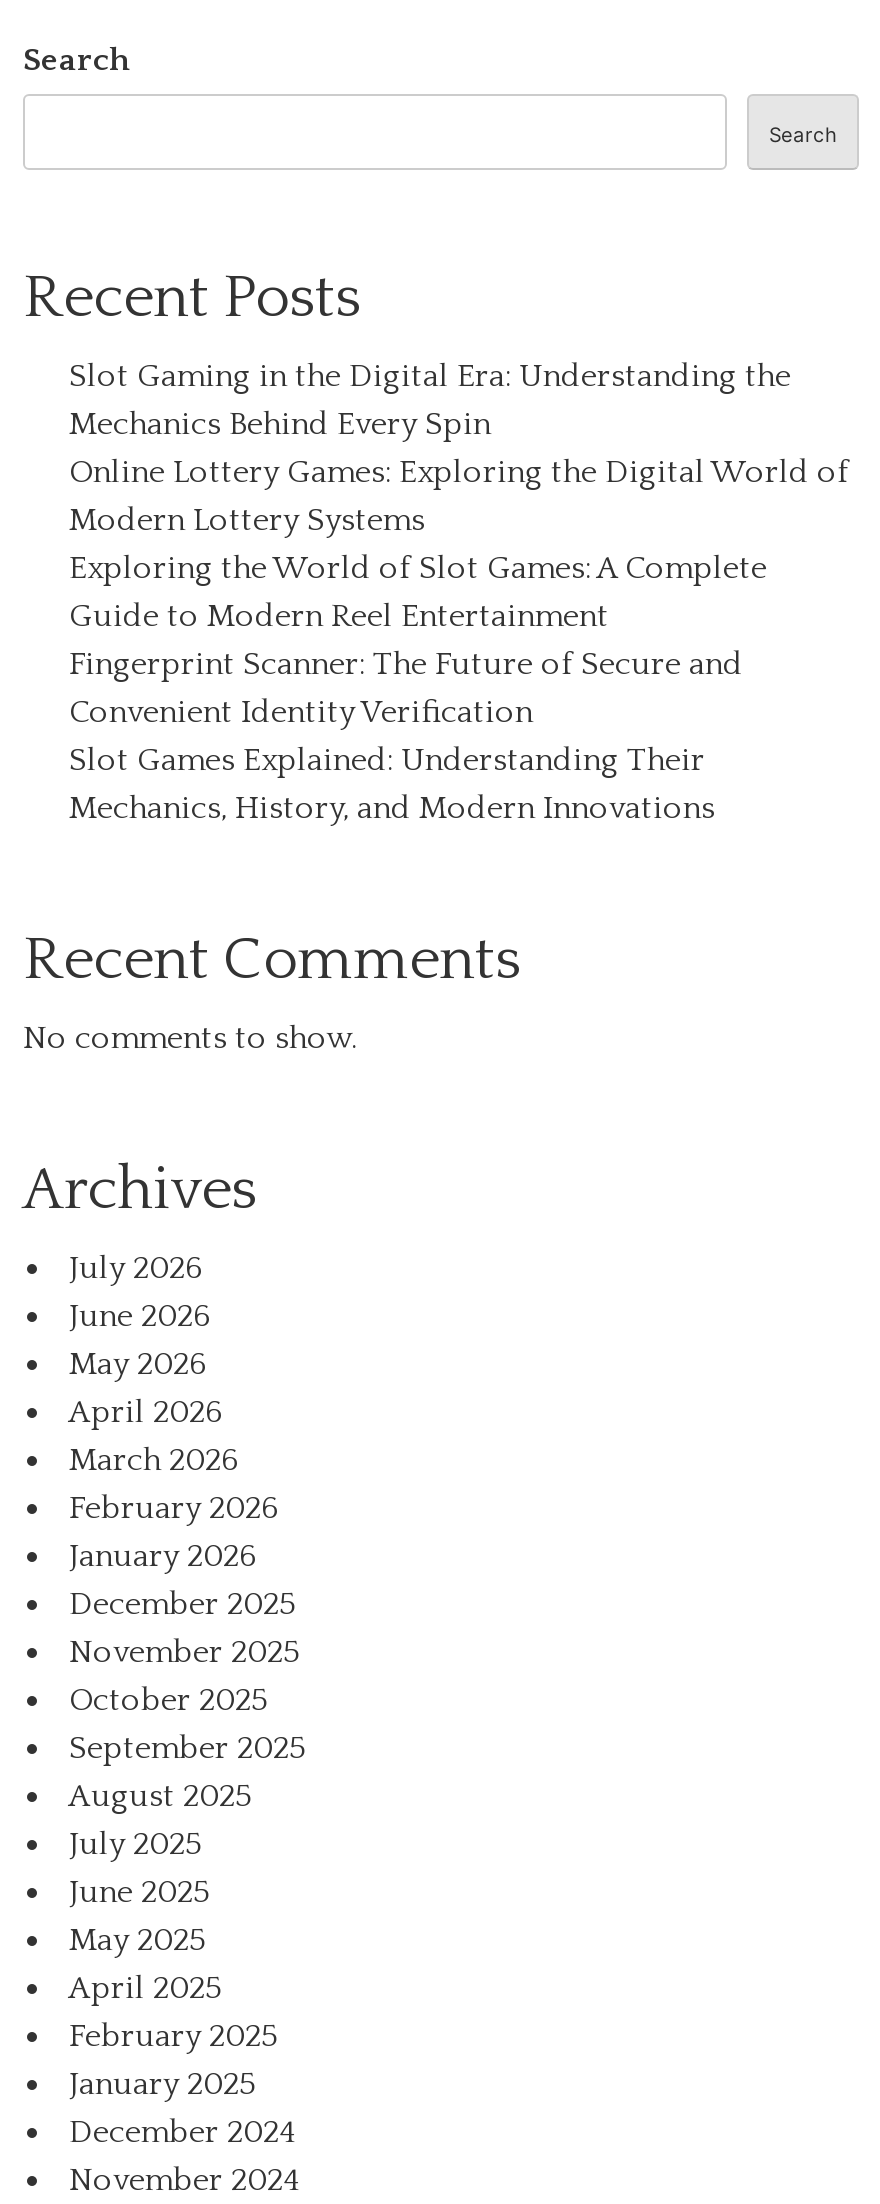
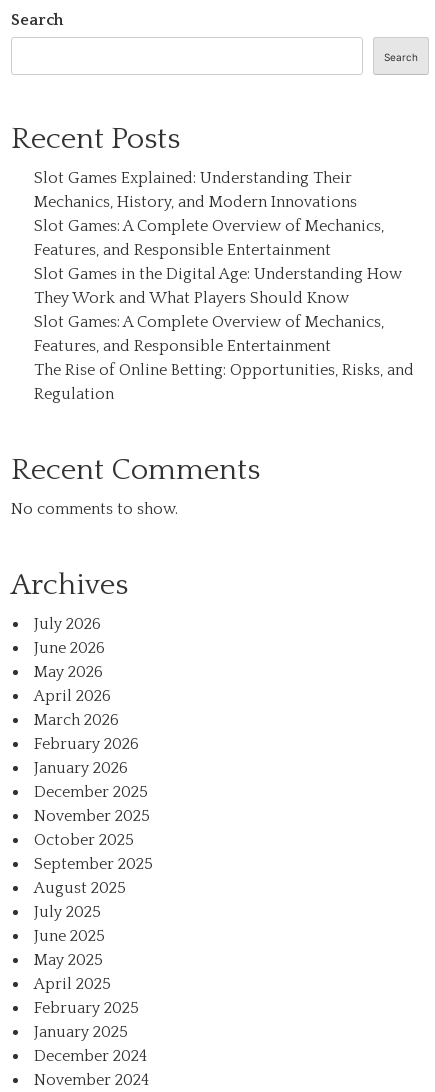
- Slot Gaming in the Digital Era: Understanding the
- Mechanics Behind Every Spin
- Online Lottery Games: Exploring the Digital World of
- Modern Lottery Systems
- Exploring the World of Slot Games: A Complete
- Guide to Modern Reel Entertainment
- Fingerprint Scanner: The Future of Secure and
- Convenient Identity Verification

moved up: Slot Games Explained: Understanding Their | Mechanics, History, and Modern Innovations

+ Slot Games: A Complete Overview of Mechanics,
+ Features, and Responsible Entertainment
+ Slot Games in the Digital Age: Understanding How
+ They Work and What Players Should Know
+ Slot Games: A Complete Overview of Mechanics,
+ Features, and Responsible Entertainment
+ The Rise of Online Betting: Opportunities, Risks, and
+ Regulation
